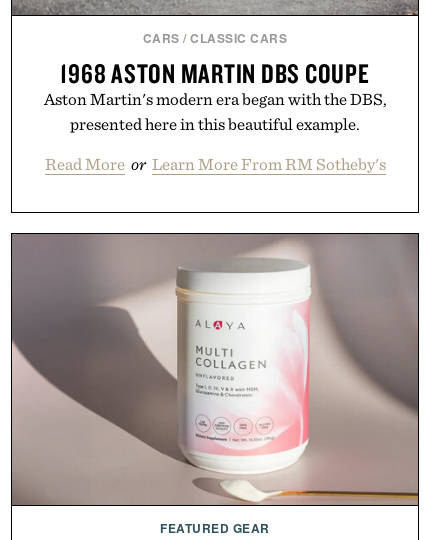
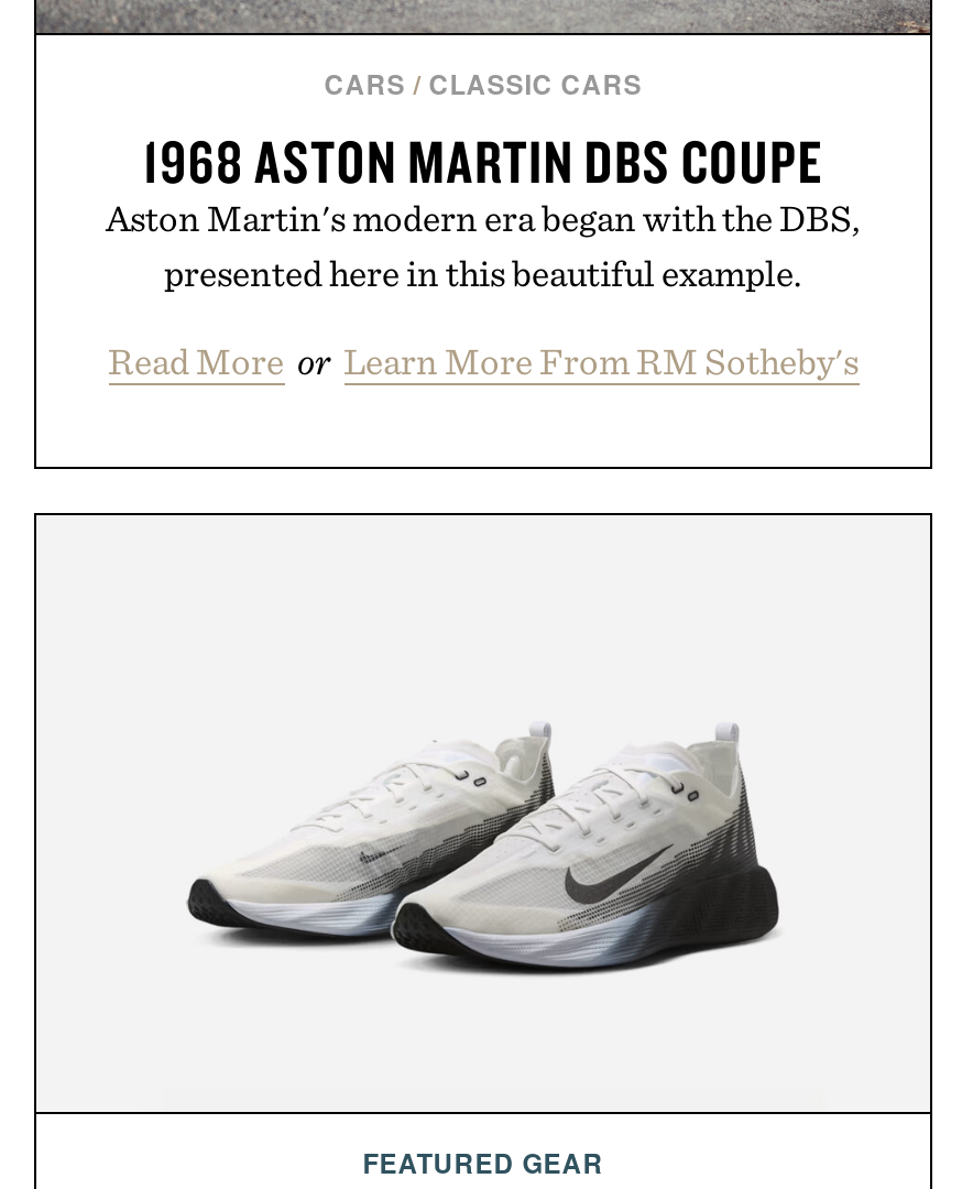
- [image]
+ [image]
